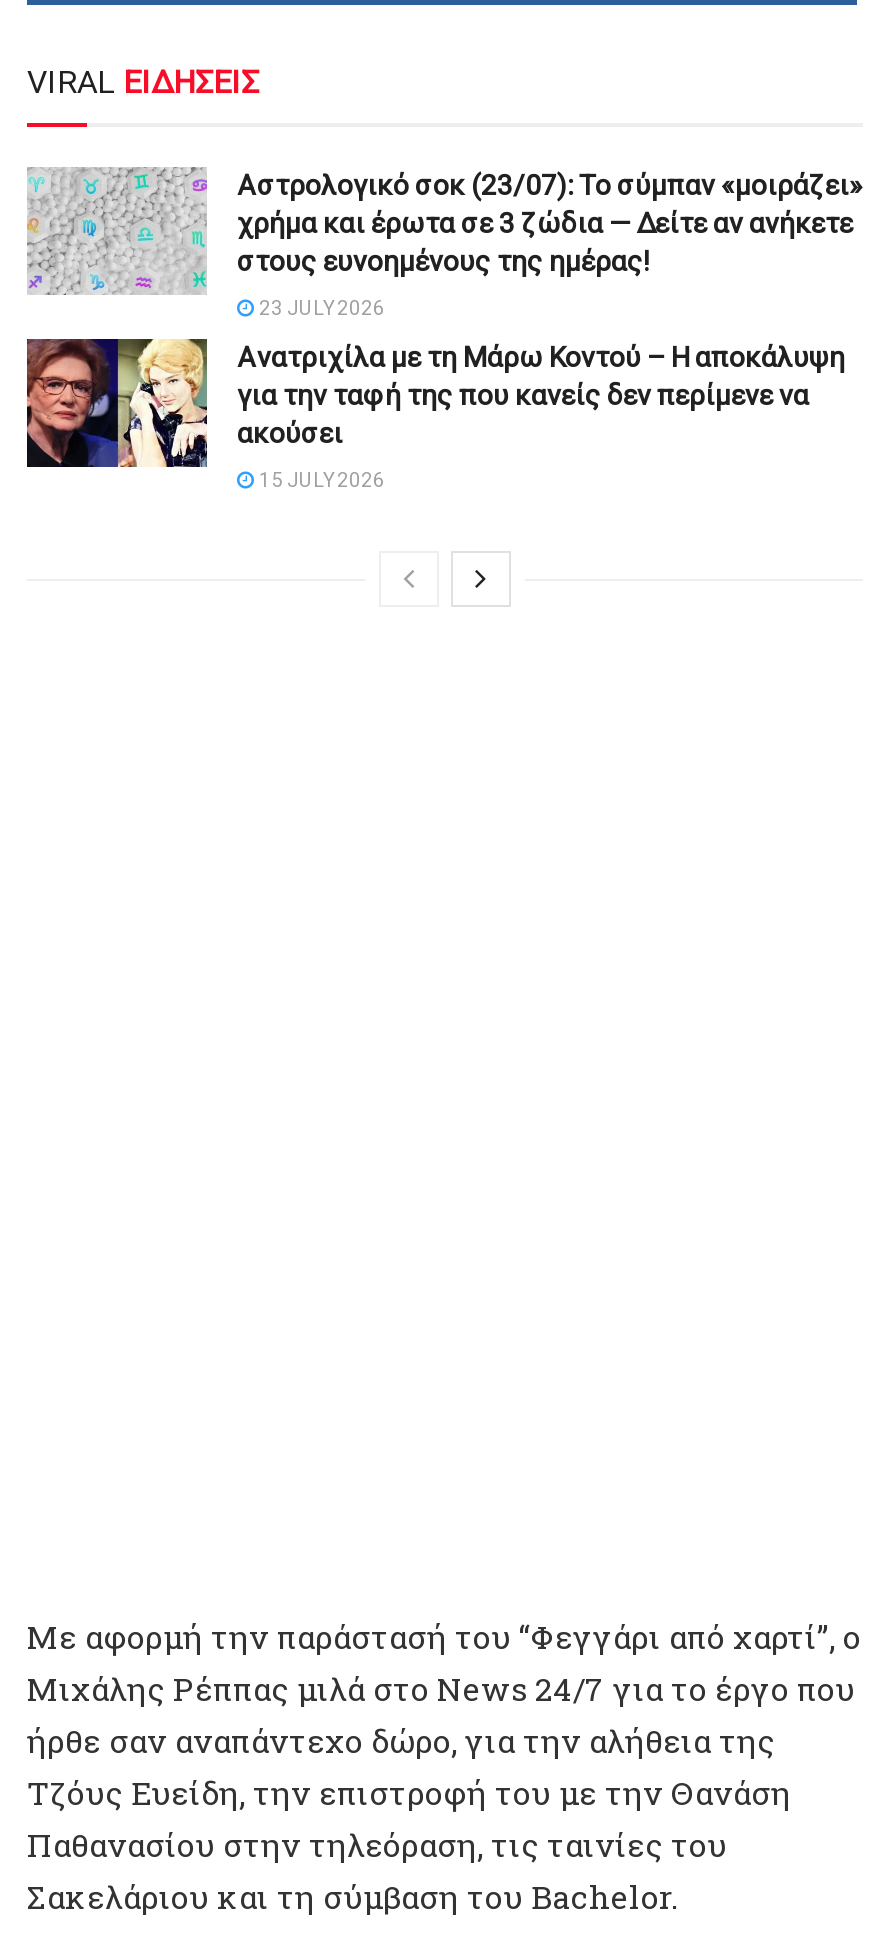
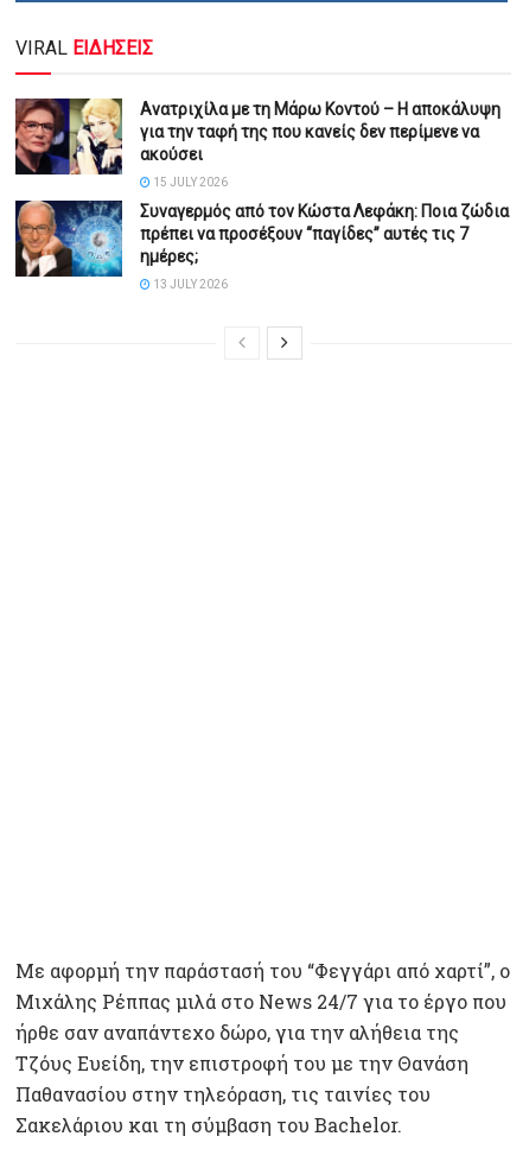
- [image]
- Αστρολογικό σοκ (23/07): Το σύμπαν «μοιράζει»
- χρήμα και έρωτα σε 3 ζώδια — Δείτε αν ανήκετε
- στους ευνοημένους της ημέρας!
- 23 JULY 2026

moved up: [image] | Ανατριχίλα με τη Μάρω Κοντού – Η αποκάλυψη | για την ταφή της που κανείς δεν περίμενε να | ακούσει | 15 JULY 2026

+ [image]
+ Συναγερμός από τον Κώστα Λεφάκη: Ποια ζώδια
+ πρέπει να προσέξουν “παγίδες” αυτές τις 7
+ ημέρες;
+ 13 JULY 2026
